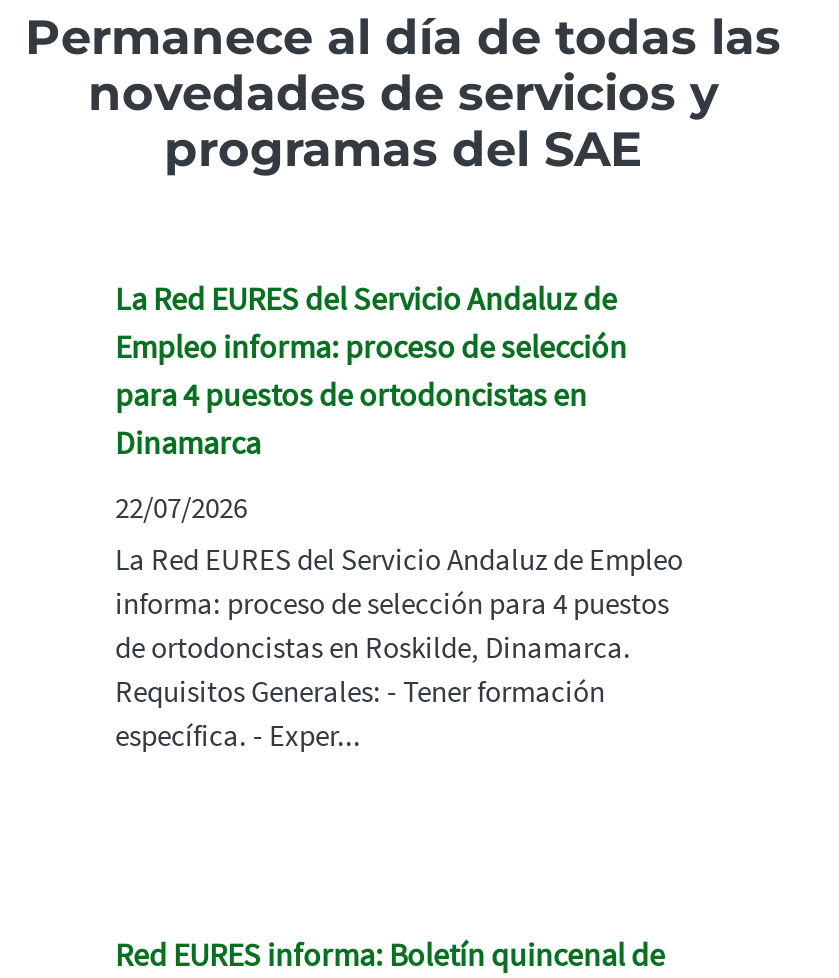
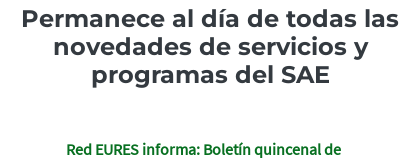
- La Red EURES del Servicio Andaluz de
- Empleo informa: proceso de selección
- para 4 puestos de ortodoncistas en
- Dinamarca
- 22/07/2026
- La Red EURES del Servicio Andaluz de Empleo
- informa: proceso de selección para 4 puestos
- de ortodoncistas en Roskilde, Dinamarca.
- Requisitos Generales: - Tener formación
- específica. - Exper...
